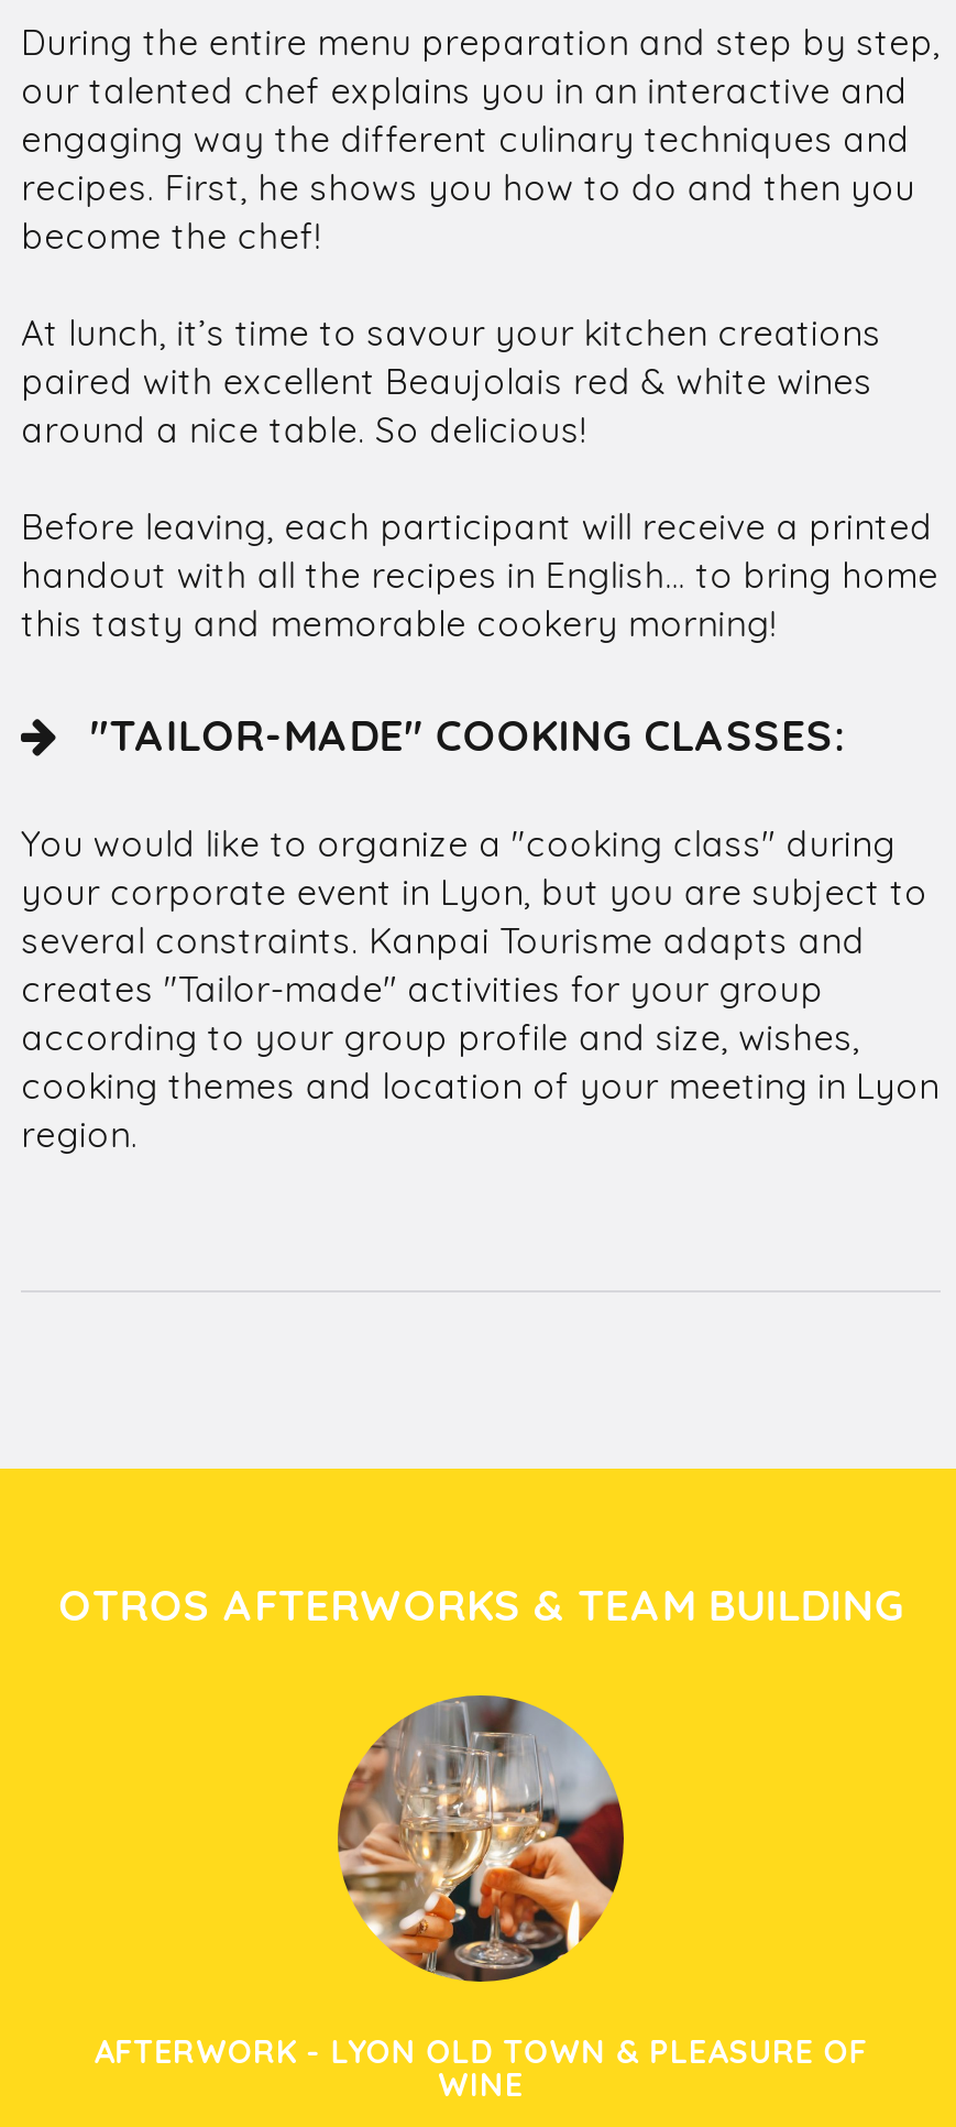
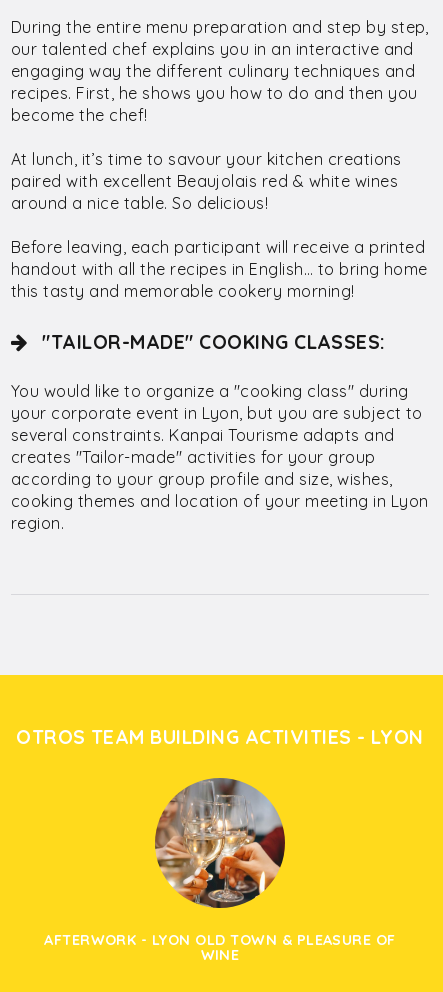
- OTROS AFTERWORKS & TEAM BUILDING
+ OTROS TEAM BUILDING ACTIVITIES - LYON
